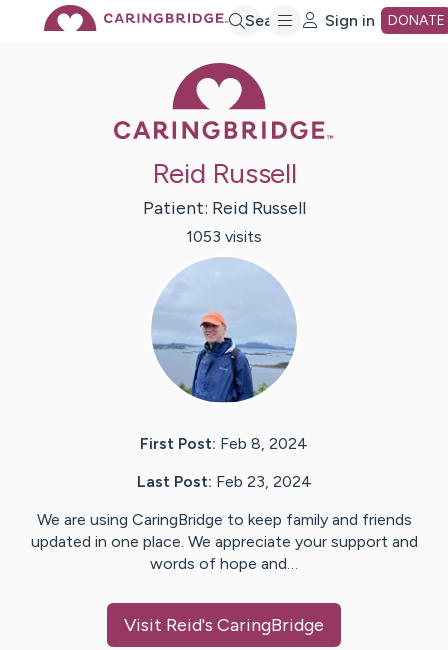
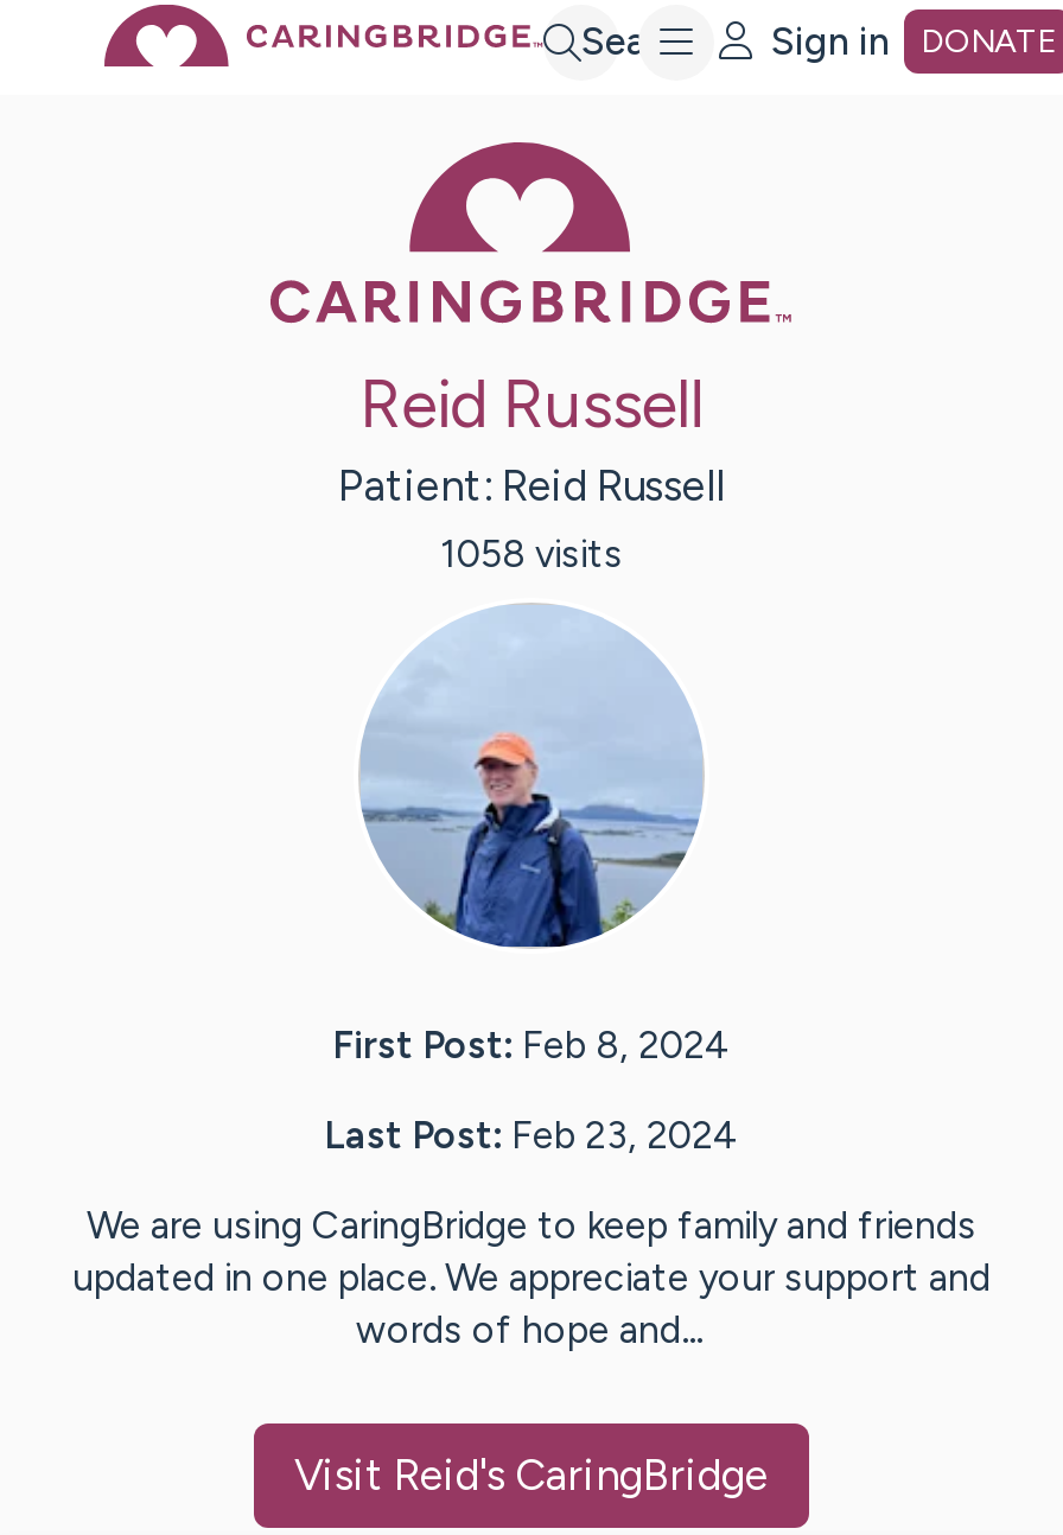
- 1053 visits
+ 1058 visits
